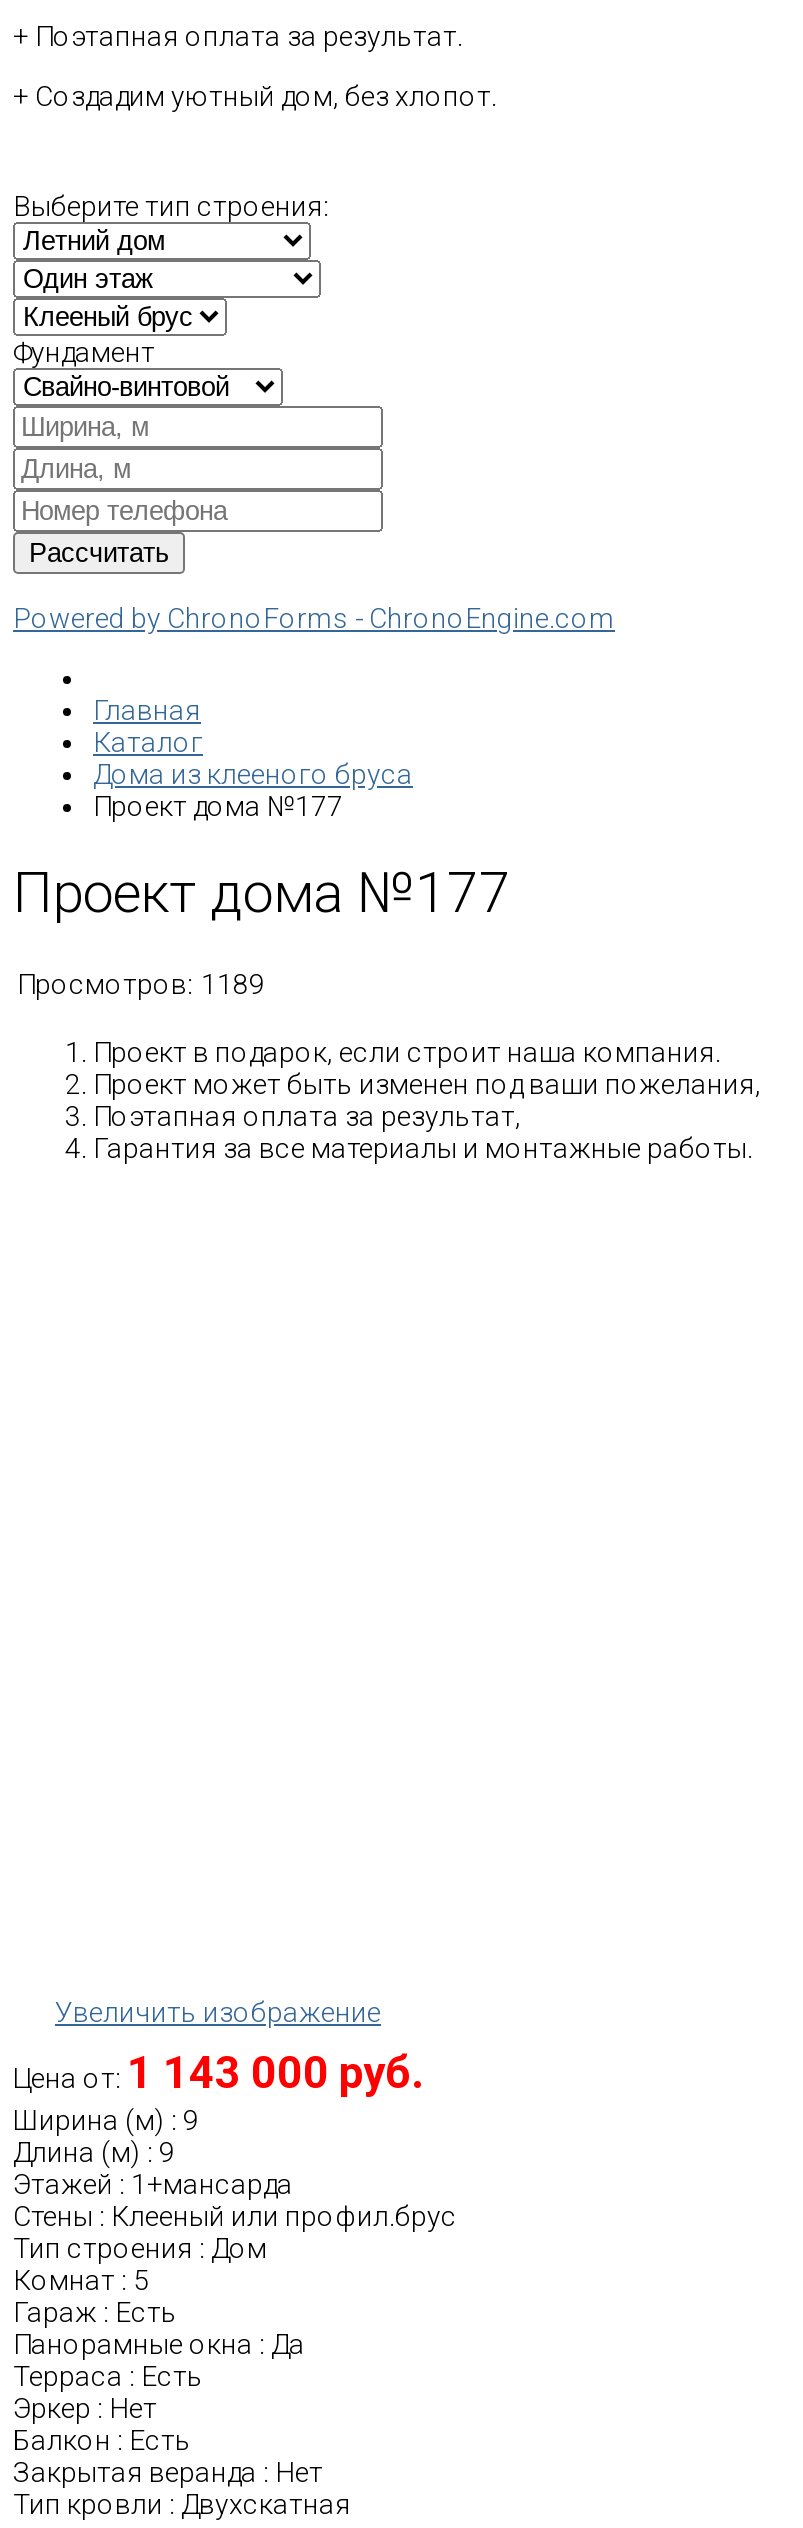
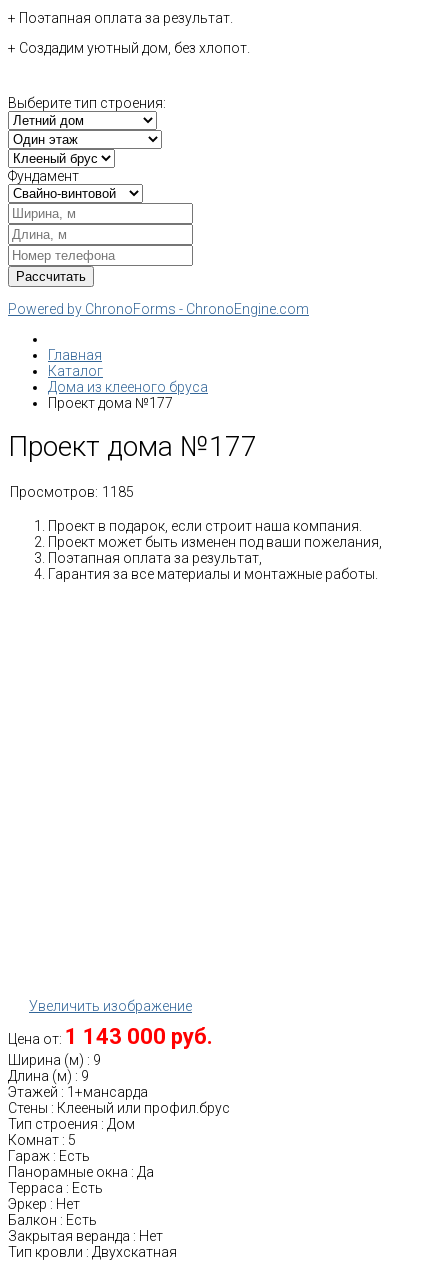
- Просмотров: 1189
+ Просмотров: 1185
